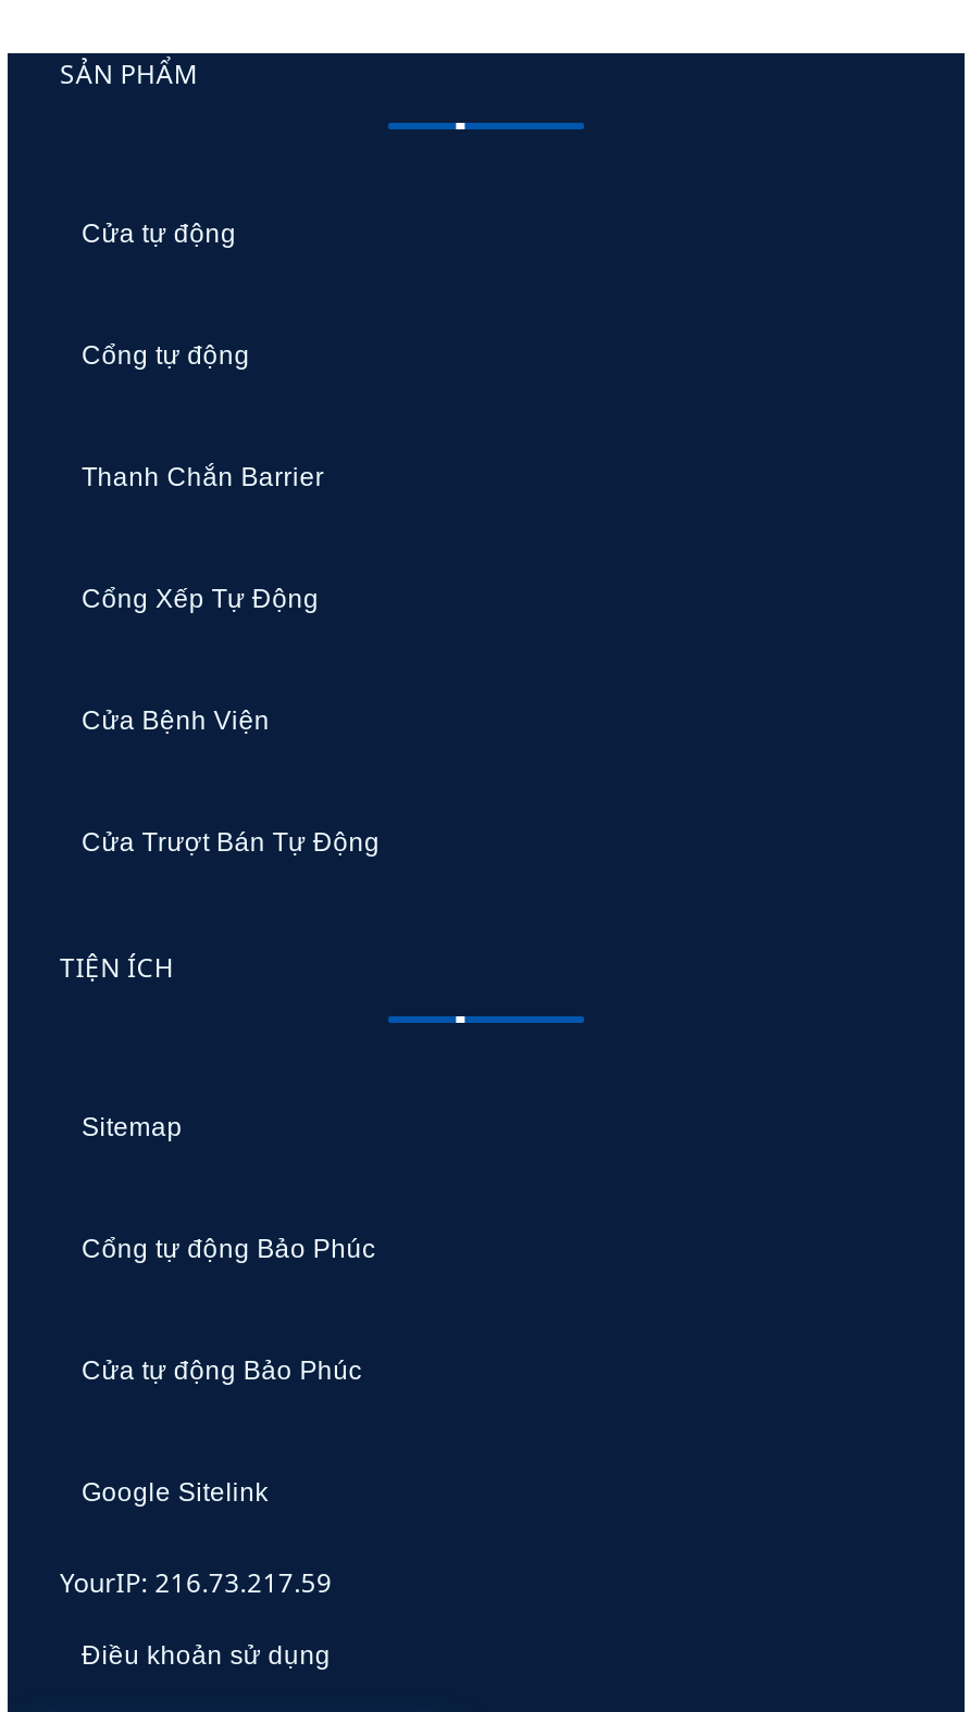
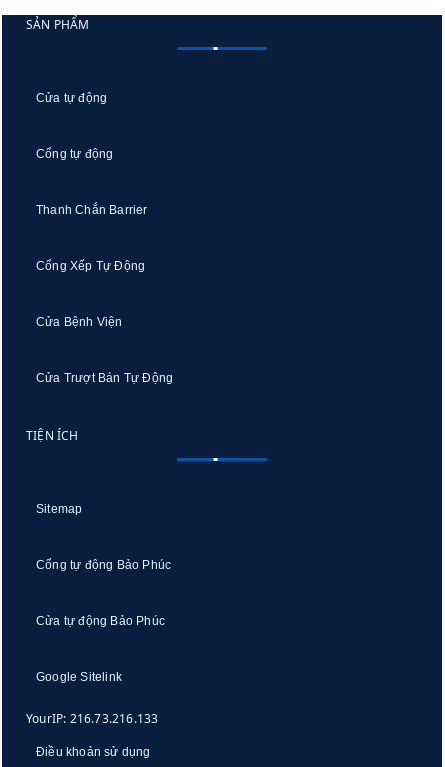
- YourIP: 216.73.217.59
+ YourIP: 216.73.216.133
